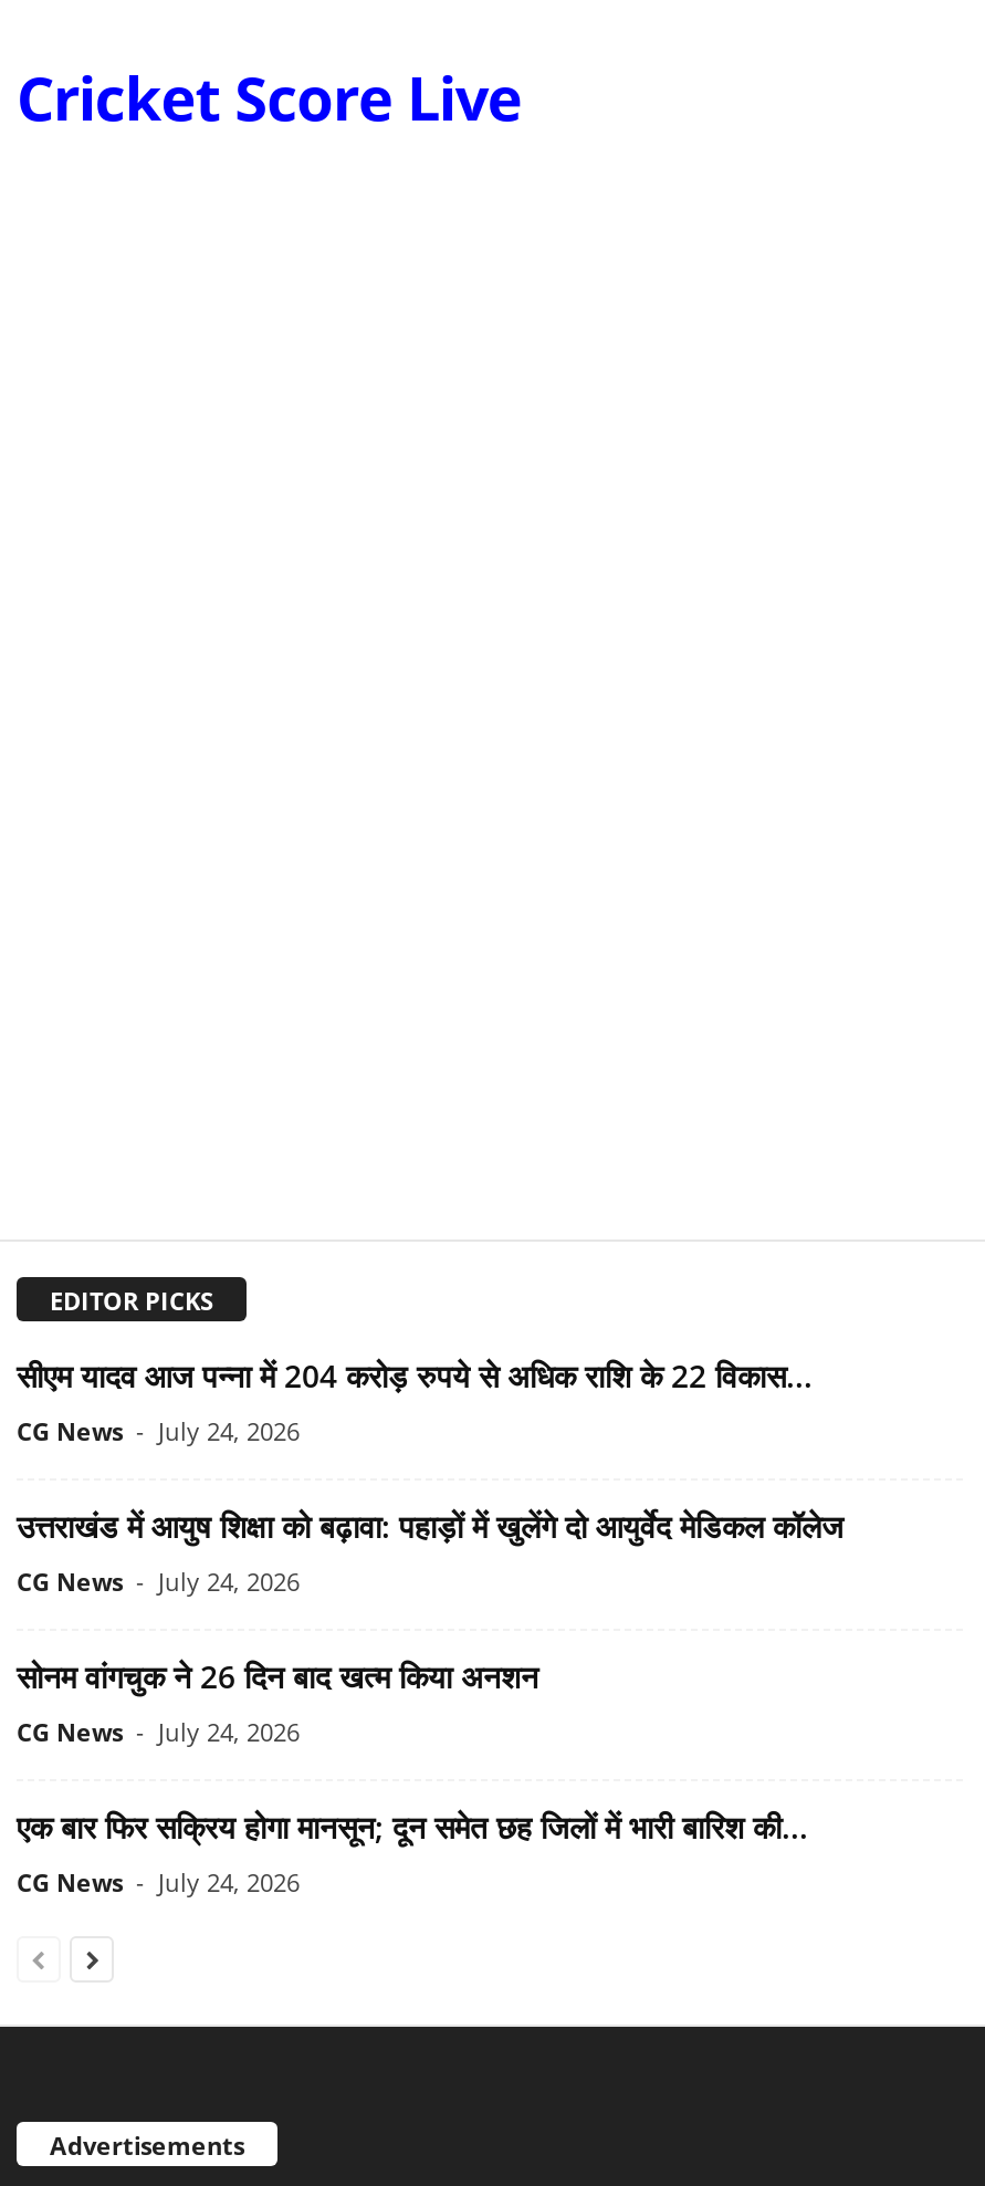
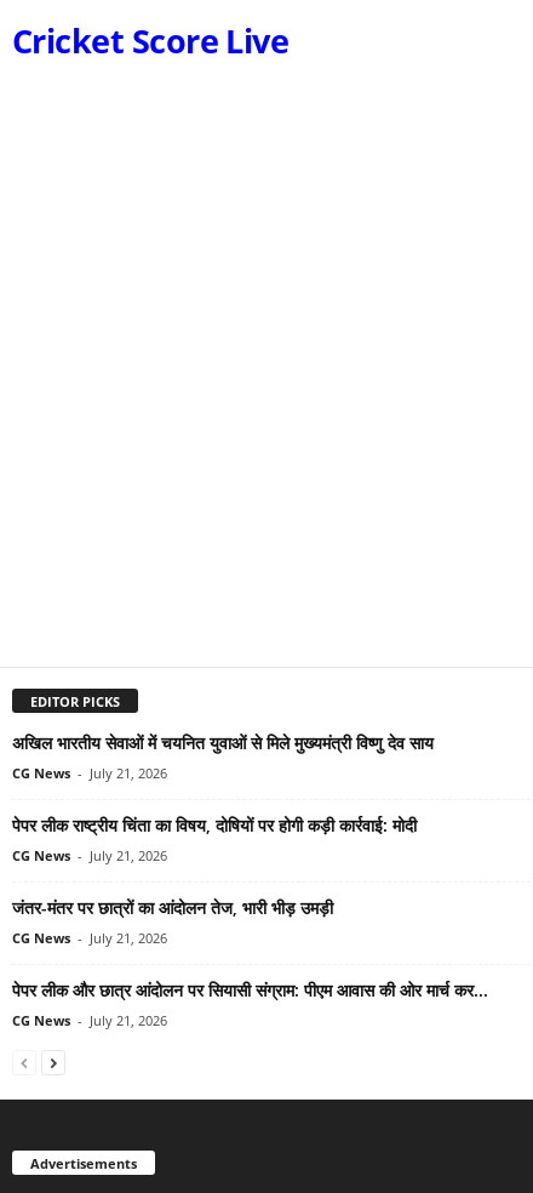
- सीएम यादव आज पन्ना में 204 करोड़ रुपये से अधिक राशि के 22 विकास...
- CG News - July 24, 2026
+ अखिल भारतीय सेवाओं में चयनित युवाओं से मिले मुख्यमंत्री विष्णु देव साय
+ CG News - July 21, 2026

- उत्तराखंड में आयुष शिक्षा को बढ़ावा: पहाड़ों में खुलेंगे दो आयुर्वेद मेडिकल कॉलेज
- CG News - July 24, 2026
+ पेपर लीक राष्ट्रीय चिंता का विषय, दोषियों पर होगी कड़ी कार्रवाई: मोदी
+ CG News - July 21, 2026

- सोनम वांगचुक ने 26 दिन बाद खत्म किया अनशन
- CG News - July 24, 2026
+ जंतर-मंतर पर छात्रों का आंदोलन तेज, भारी भीड़ उमड़ी
+ CG News - July 21, 2026

- एक बार फिर सक्रिय होगा मानसून; दून समेत छह जिलों में भारी बारिश की...
- CG News - July 24, 2026
+ पेपर लीक और छात्र आंदोलन पर सियासी संग्राम: पीएम आवास की ओर मार्च कर...
+ CG News - July 21, 2026
